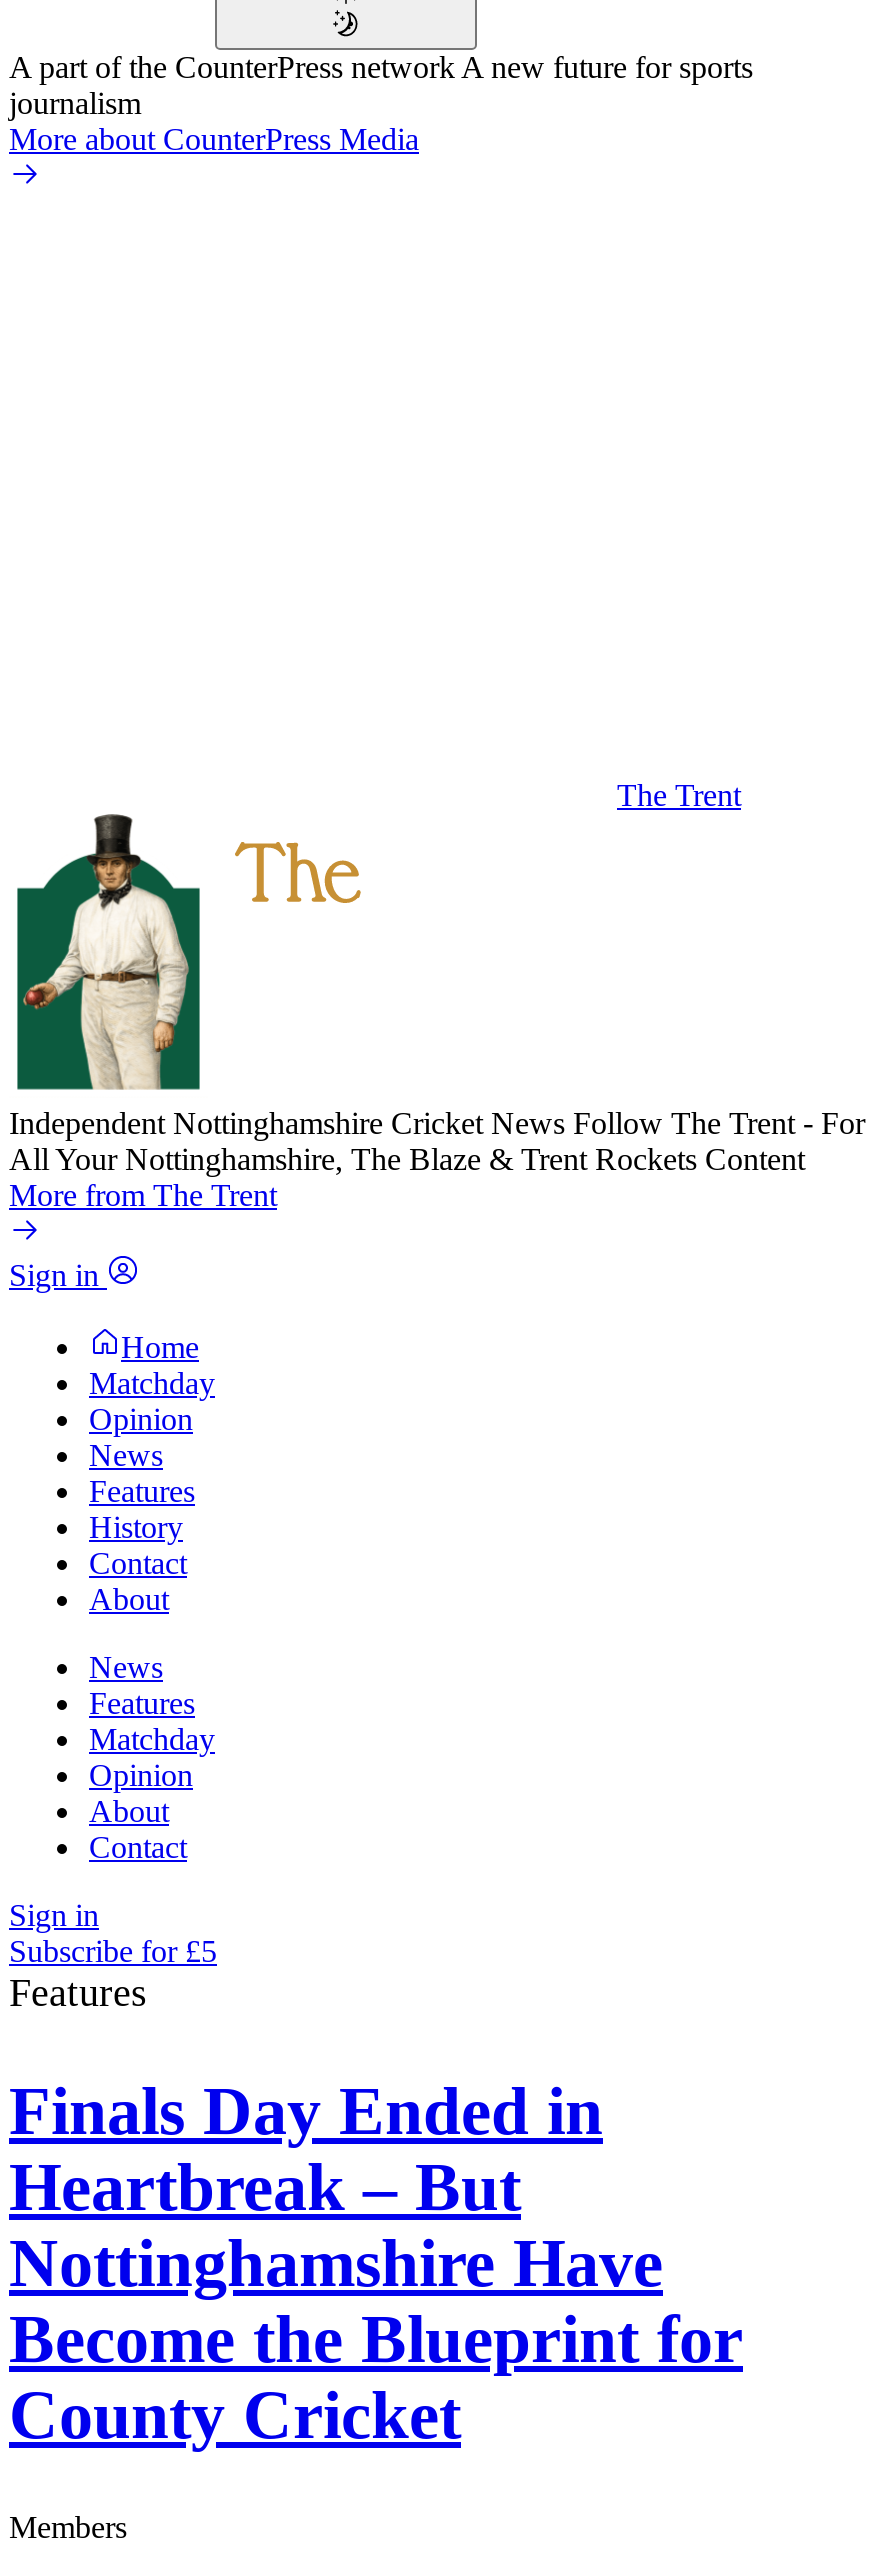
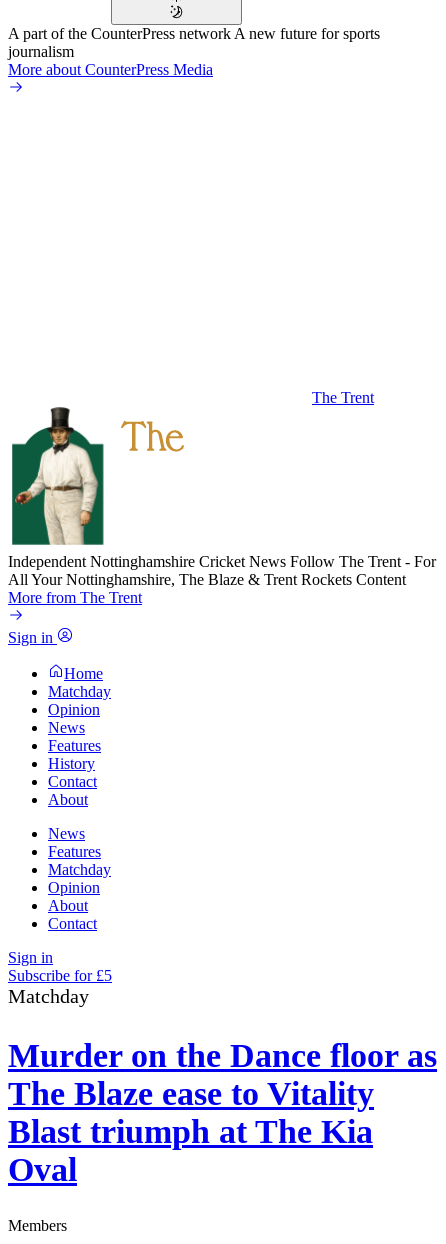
- Features
+ Matchday

- Finals Day Ended in
- Heartbreak – But
- Nottinghamshire Have
- Become the Blueprint for
- County Cricket
+ Murder on the Dance floor as
+ The Blaze ease to Vitality
+ Blast triumph at The Kia
+ Oval
